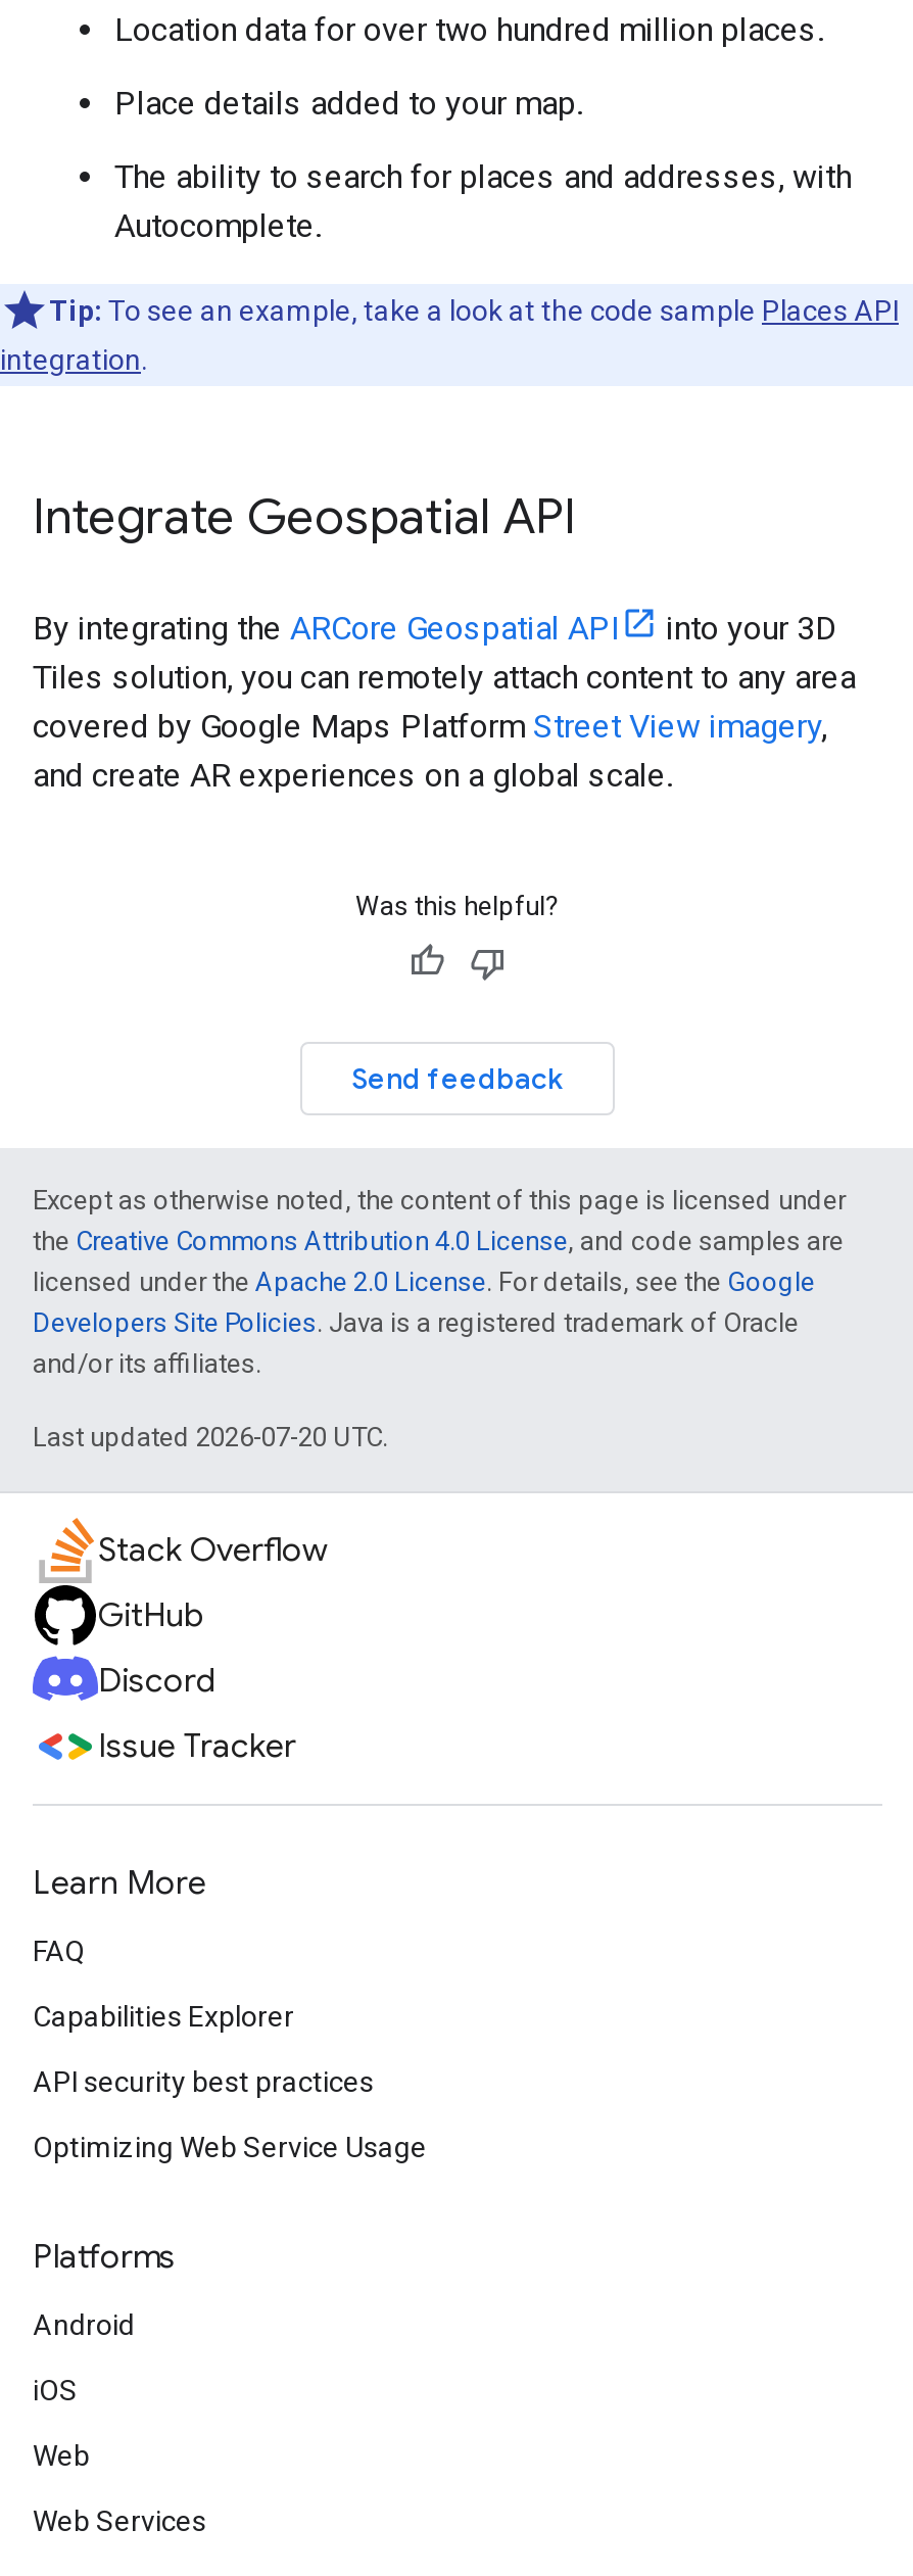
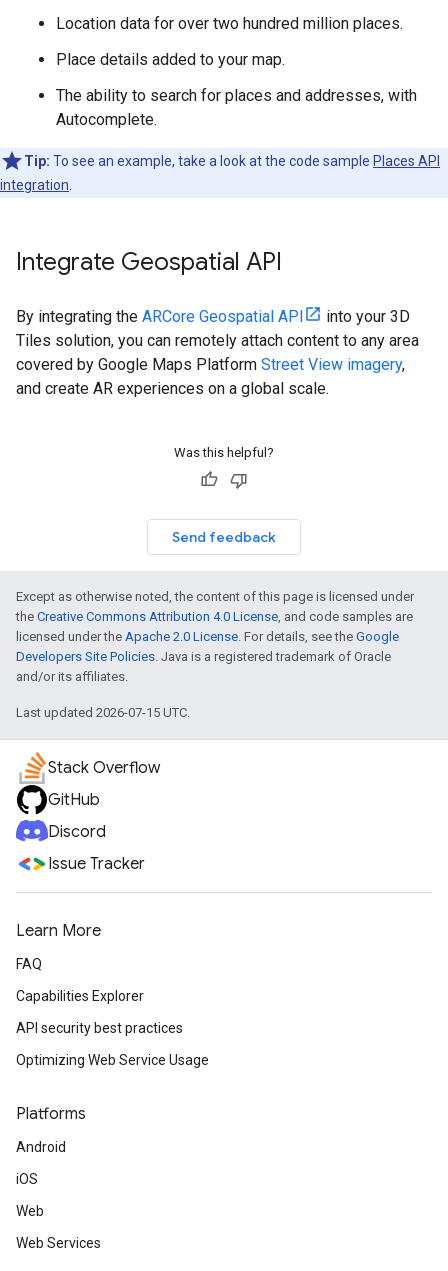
- Last updated 2026-07-20 UTC.
+ Last updated 2026-07-15 UTC.
